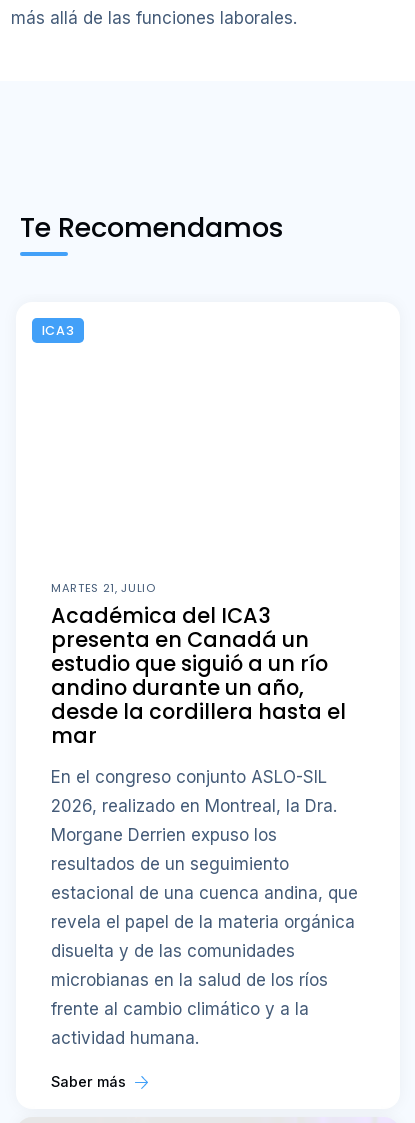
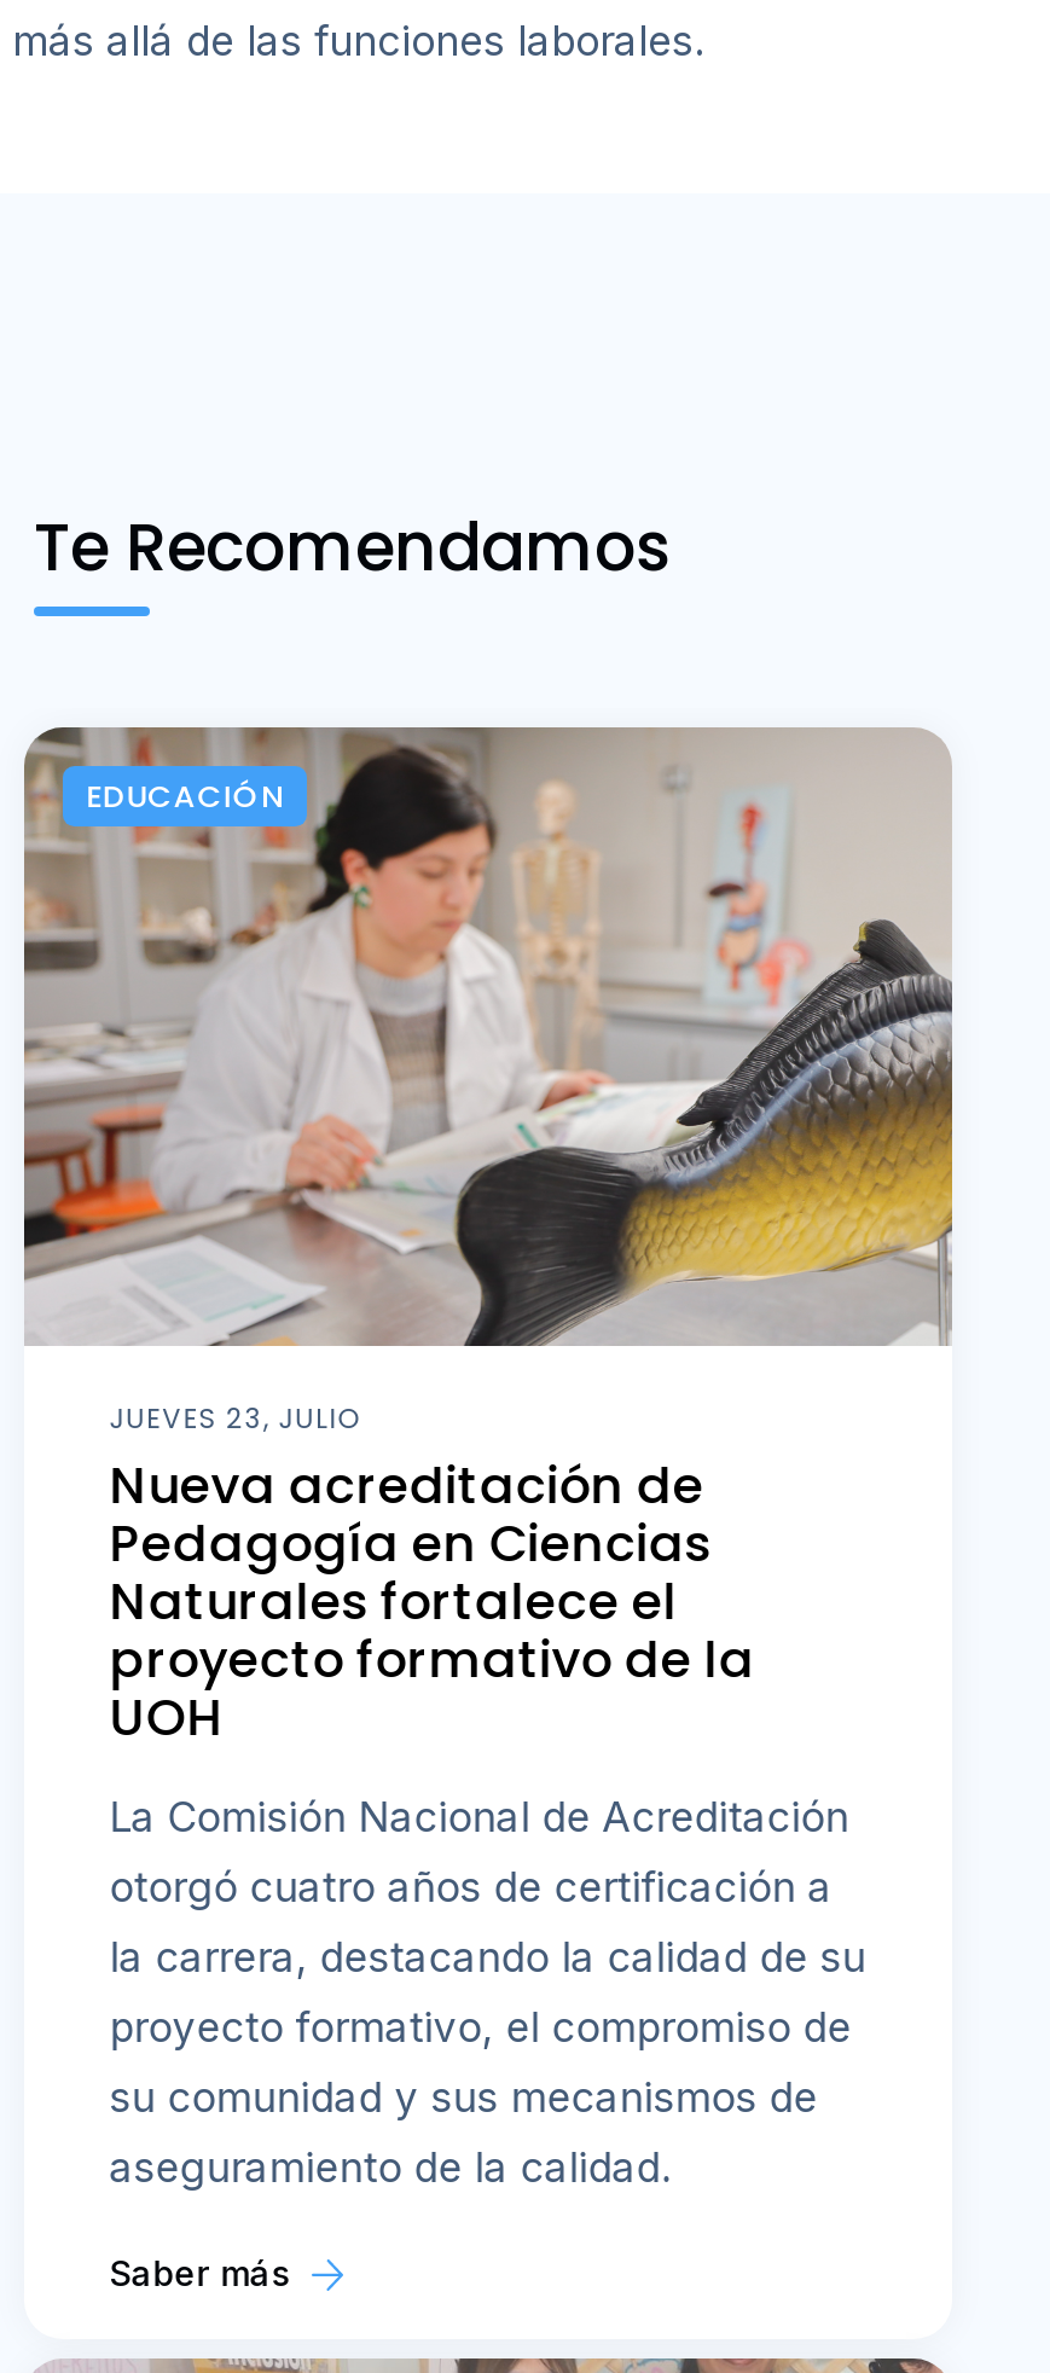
+ [image]

- ICA3
+ EDUCACIÓN

- MARTES 21, JULIO
- Académica del ICA3
- presenta en Canadá un
- estudio que siguió a un río
- andino durante un año,
- desde la cordillera hasta el
- mar
+ JUEVES 23, JULIO
+ Nueva acreditación de
+ Pedagogía en Ciencias
+ Naturales fortalece el
+ proyecto formativo de la
+ UOH

- En el congreso conjunto ASLO-SIL
- 2026, realizado en Montreal, la Dra.
- Morgane Derrien expuso los
- resultados de un seguimiento
- estacional de una cuenca andina, que
- revela el papel de la materia orgánica
- disuelta y de las comunidades
- microbianas en la salud de los ríos
- frente al cambio climático y a la
- actividad humana.
+ La Comisión Nacional de Acreditación
+ otorgó cuatro años de certificación a
+ la carrera, destacando la calidad de su
+ proyecto formativo, el compromiso de
+ su comunidad y sus mecanismos de
+ aseguramiento de la calidad.
